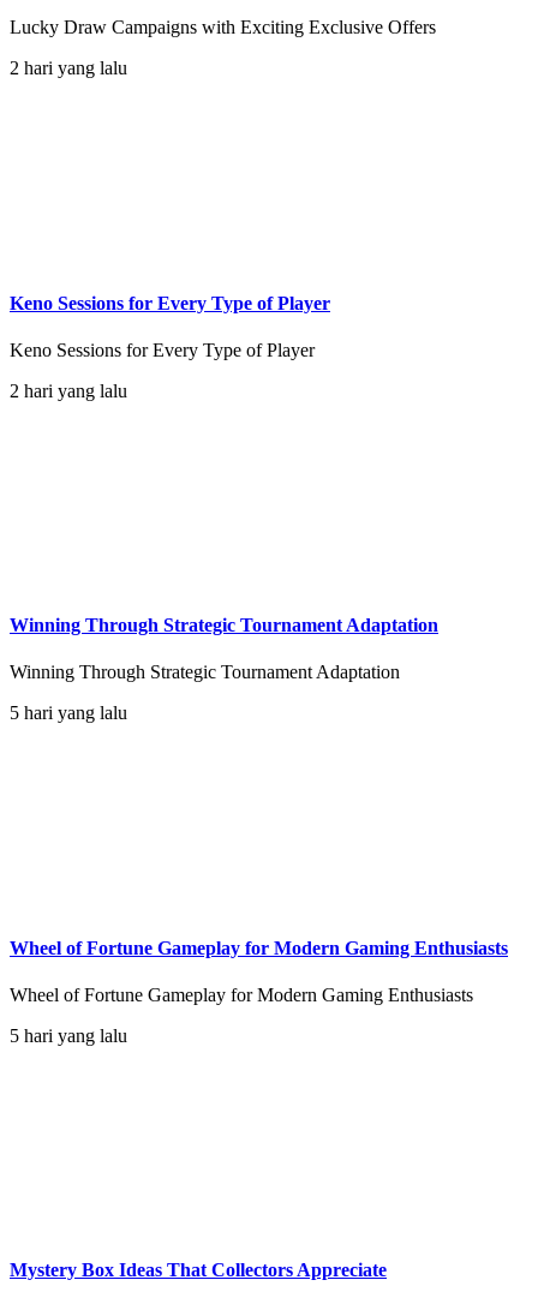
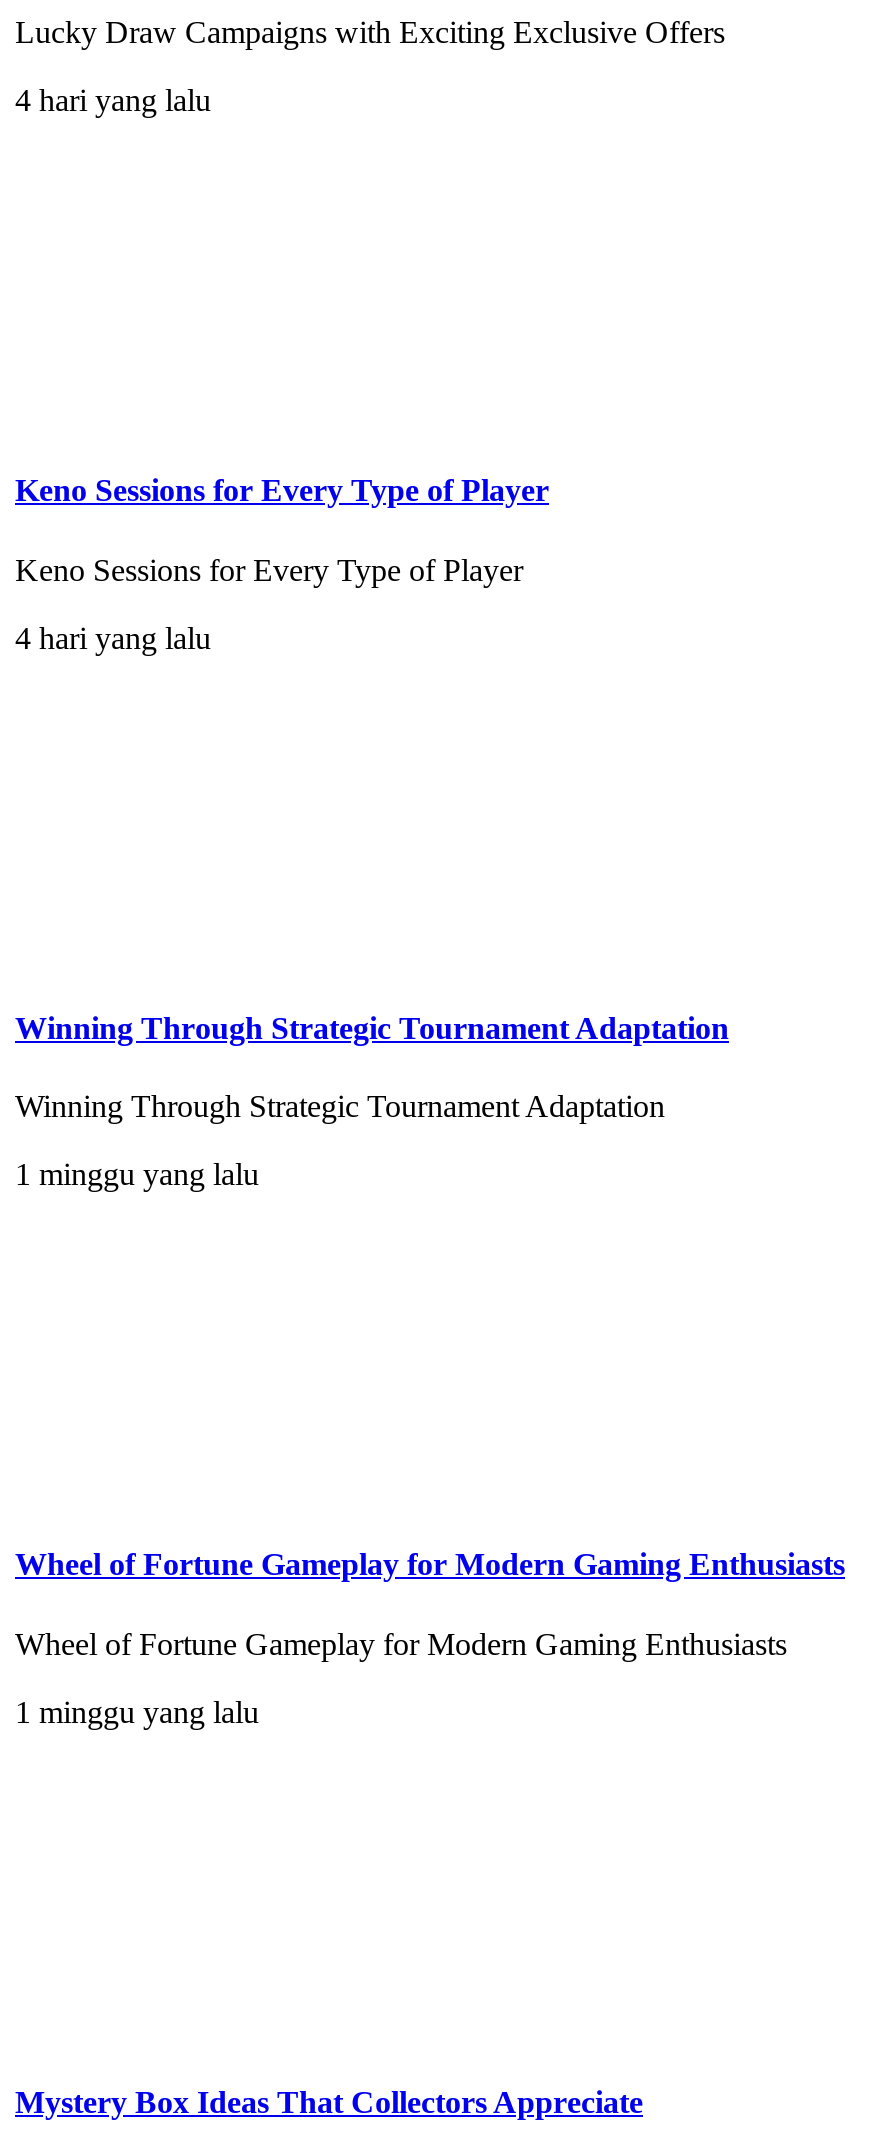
- 2 hari yang lalu
+ 4 hari yang lalu

- 2 hari yang lalu
+ 4 hari yang lalu

- 5 hari yang lalu
+ 1 minggu yang lalu

- 5 hari yang lalu
+ 1 minggu yang lalu
